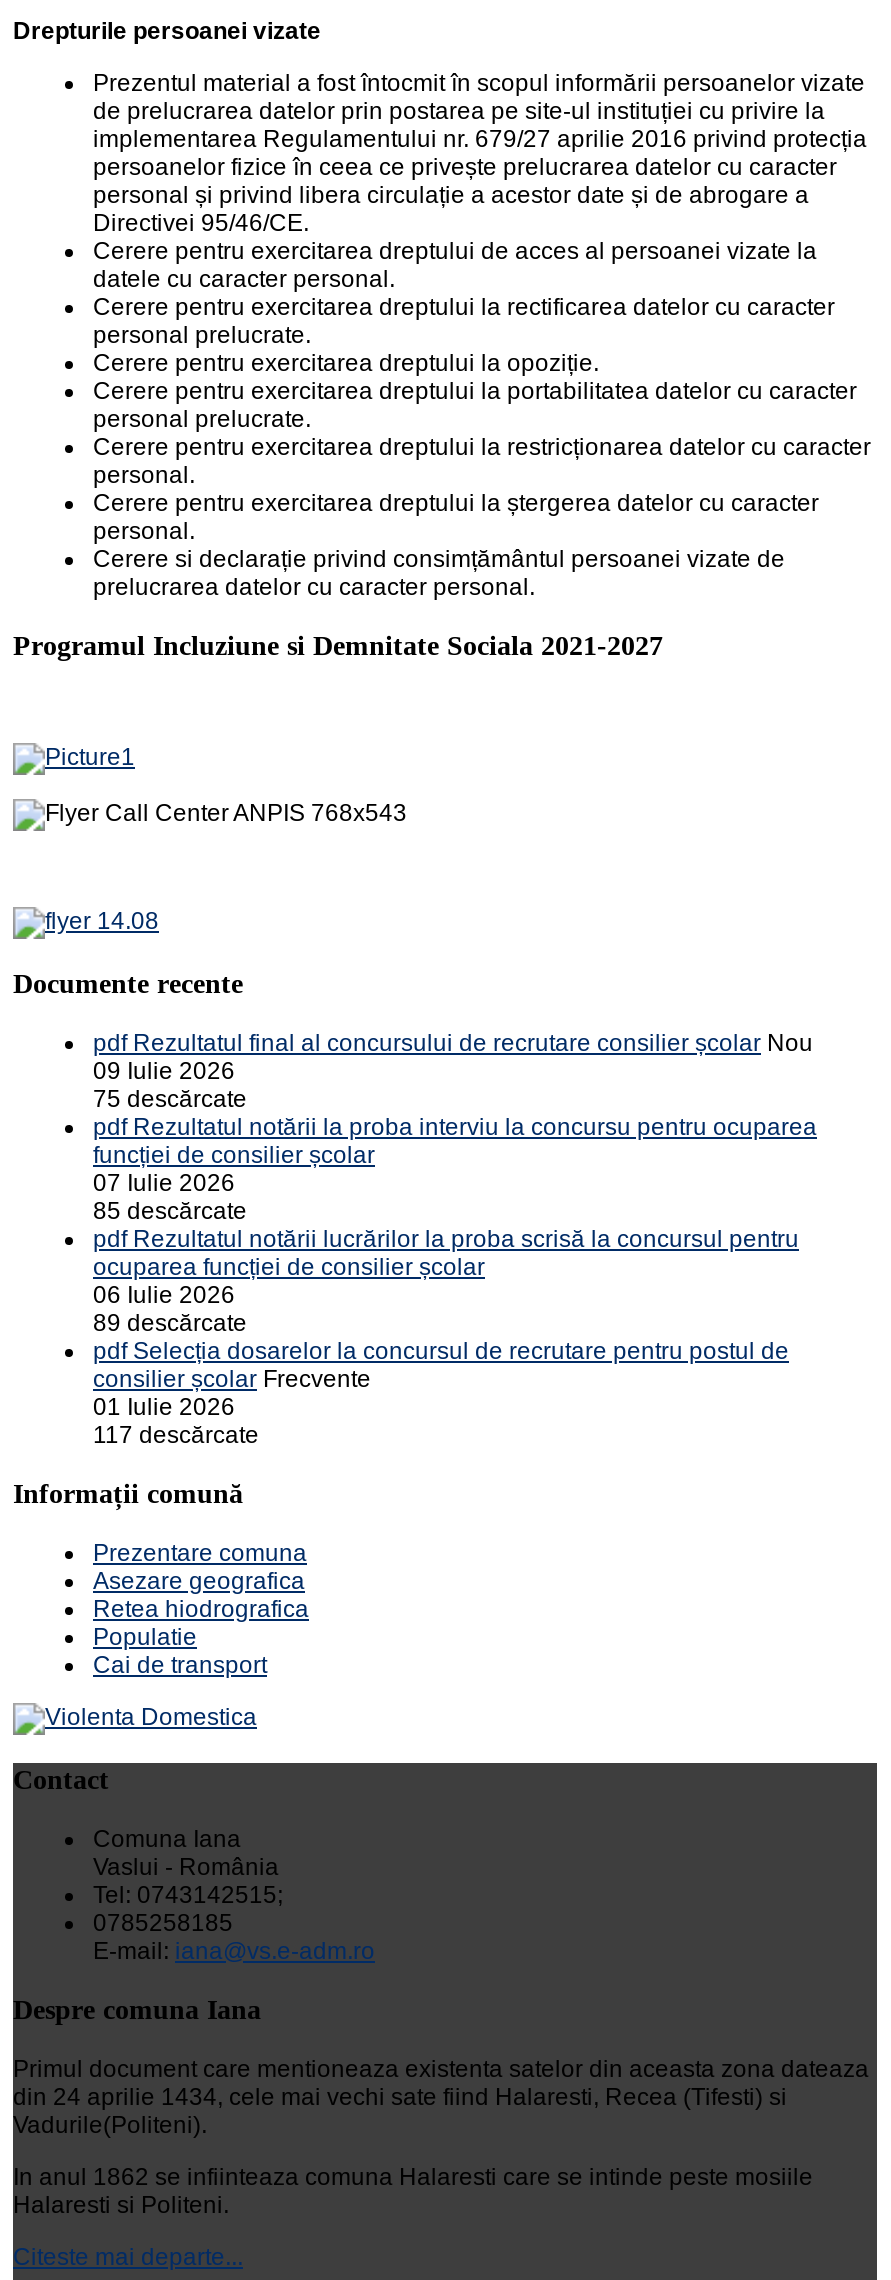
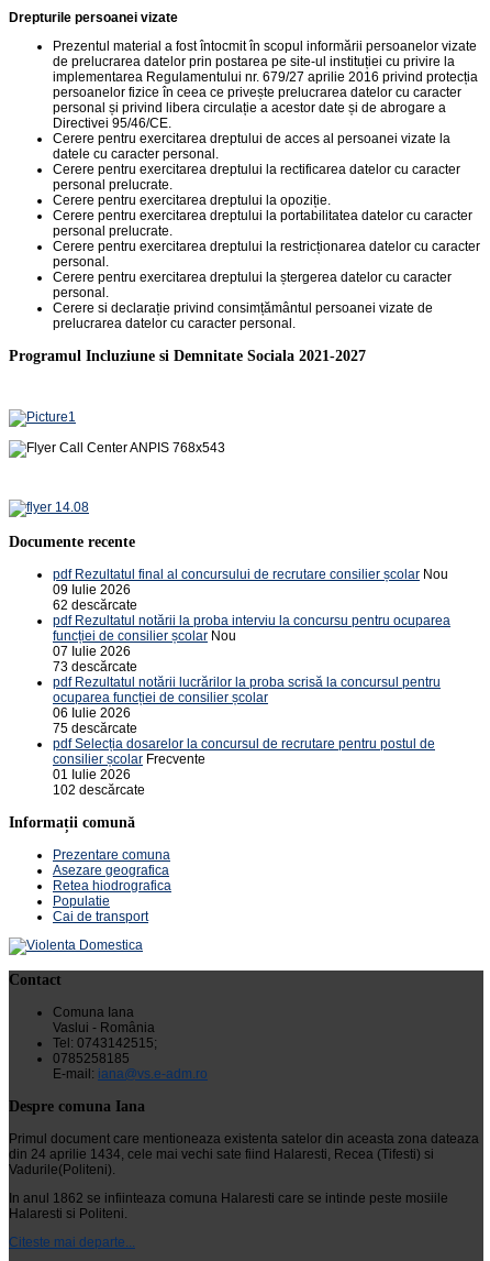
- 75 descărcate
+ 62 descărcate

- funcției de consilier școlar
+ funcției de consilier școlar Nou

- 85 descărcate
+ 73 descărcate

- 89 descărcate
+ 75 descărcate

- 117 descărcate
+ 102 descărcate
